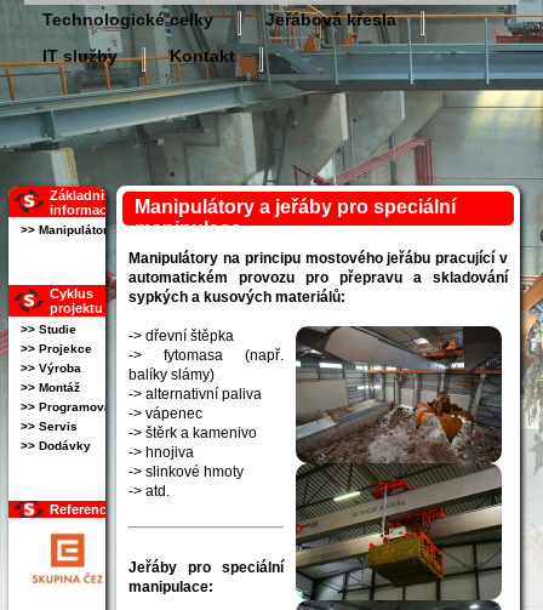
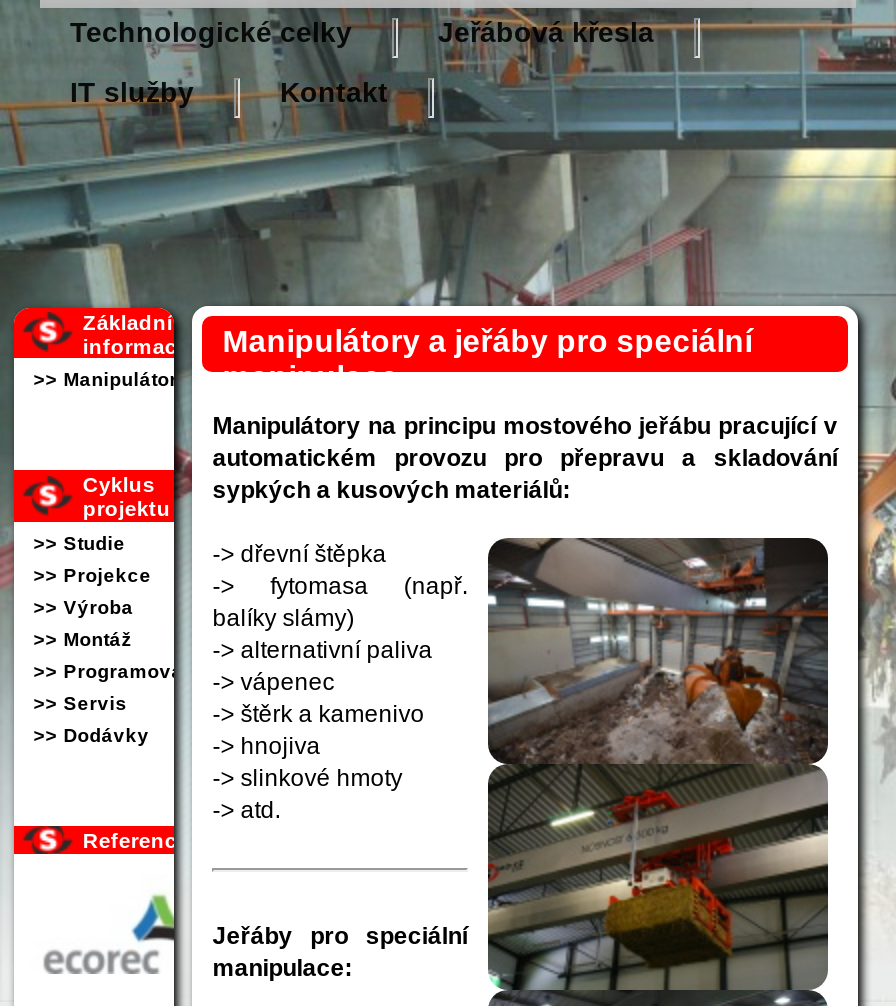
- [image]
+ [image]
